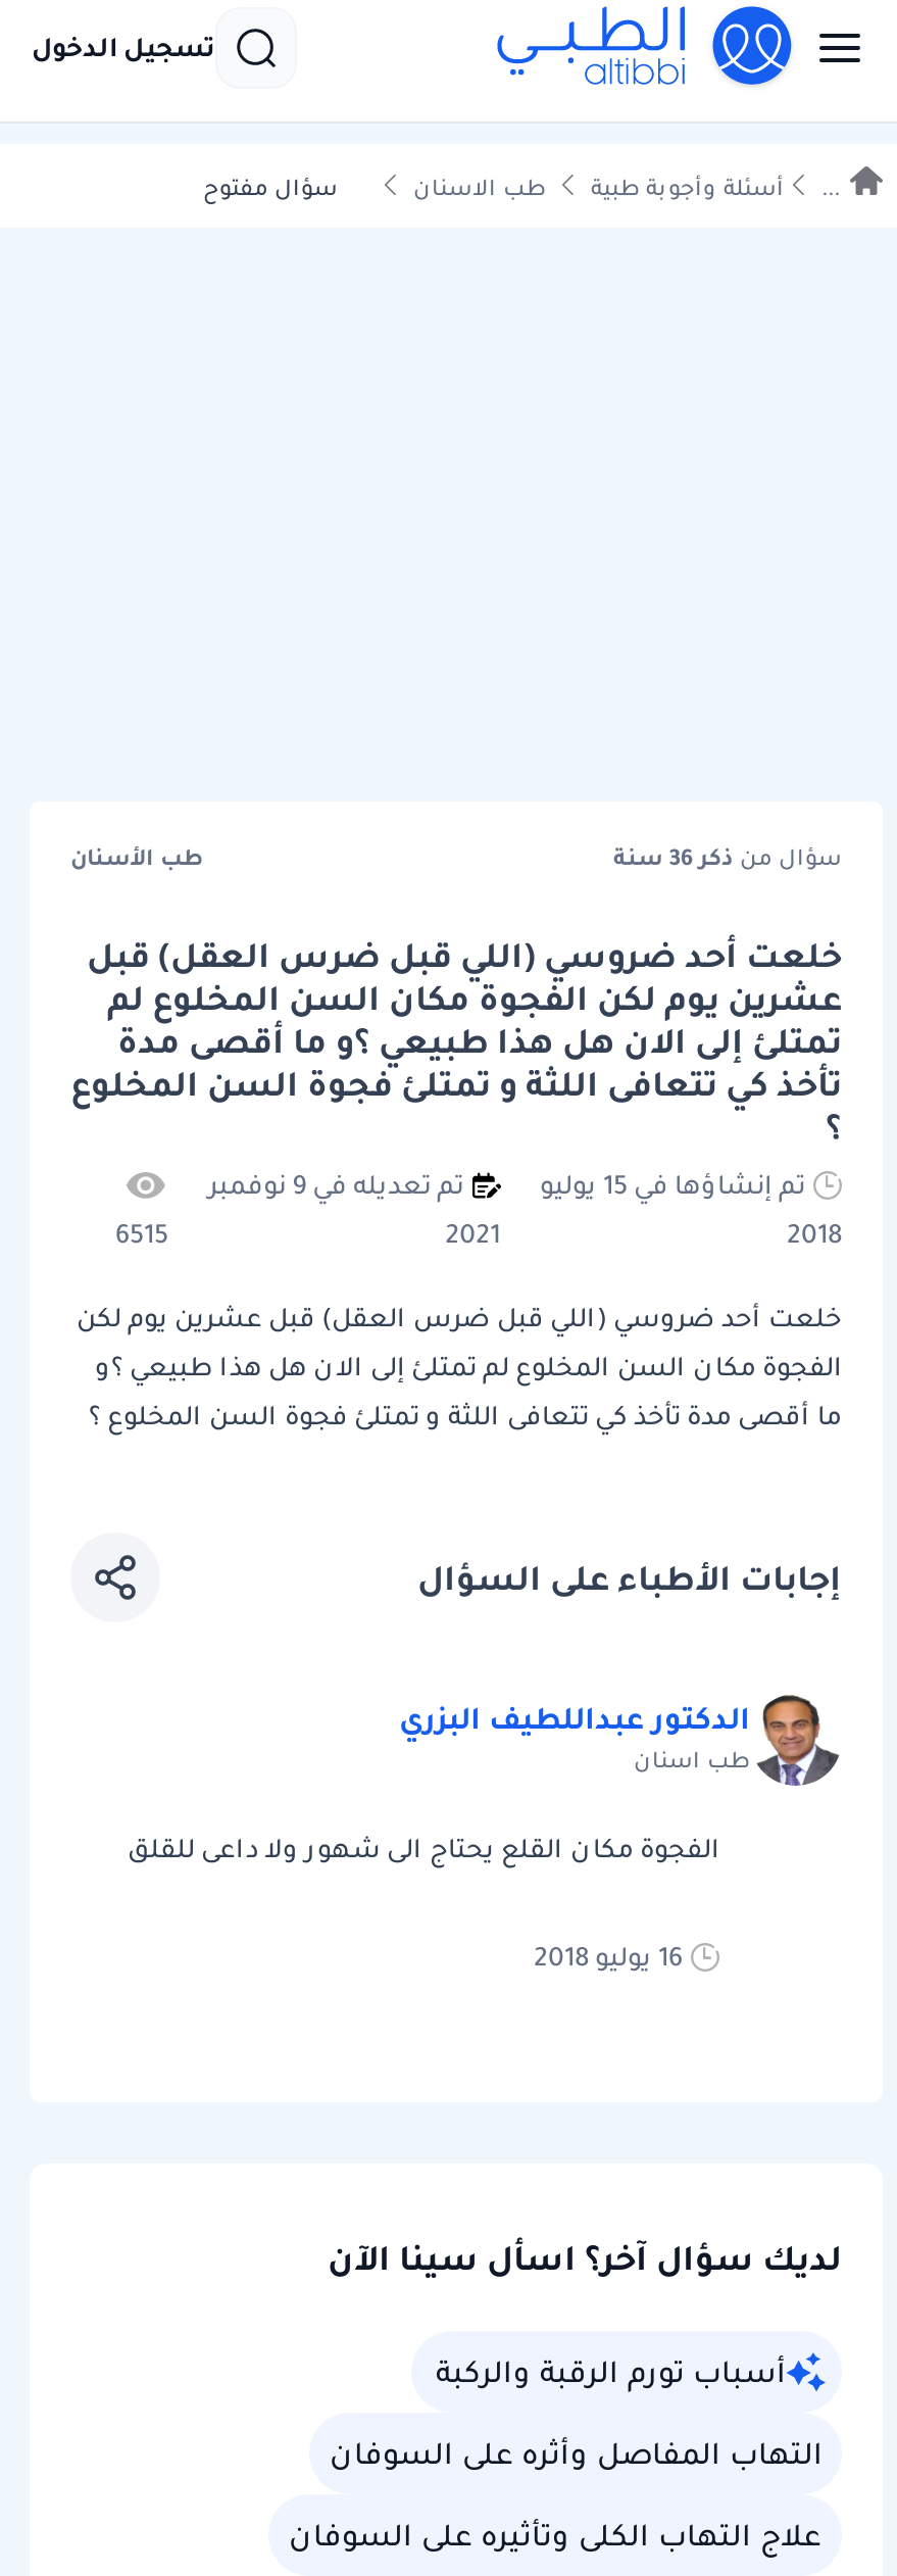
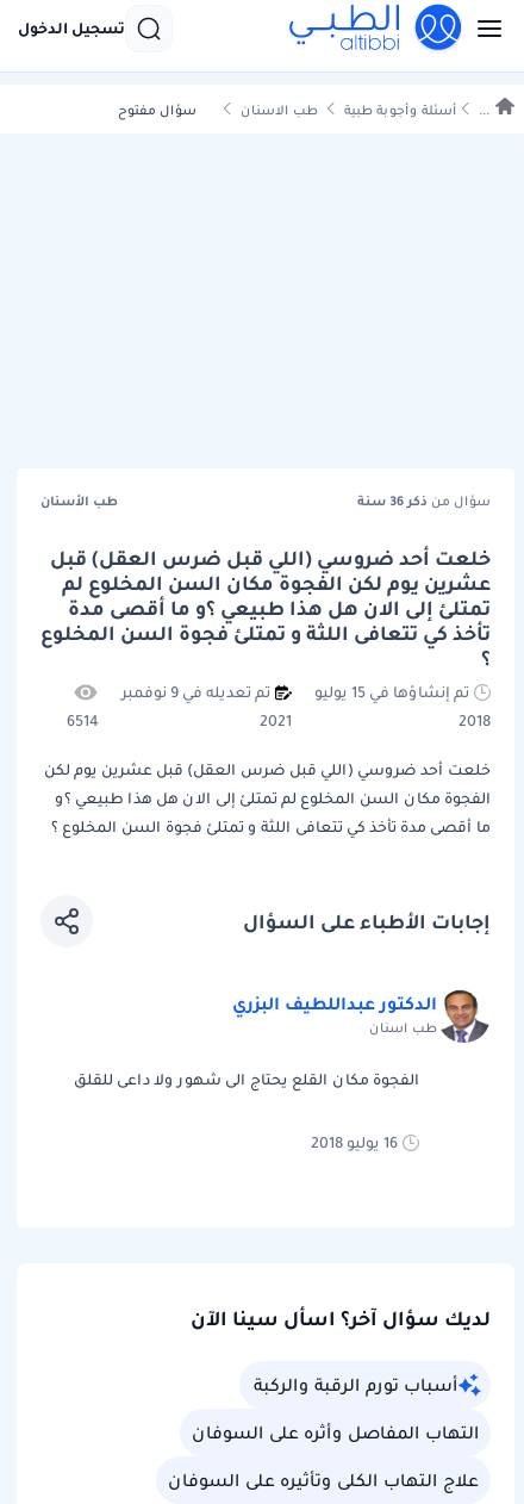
- 6515
+ 6514
